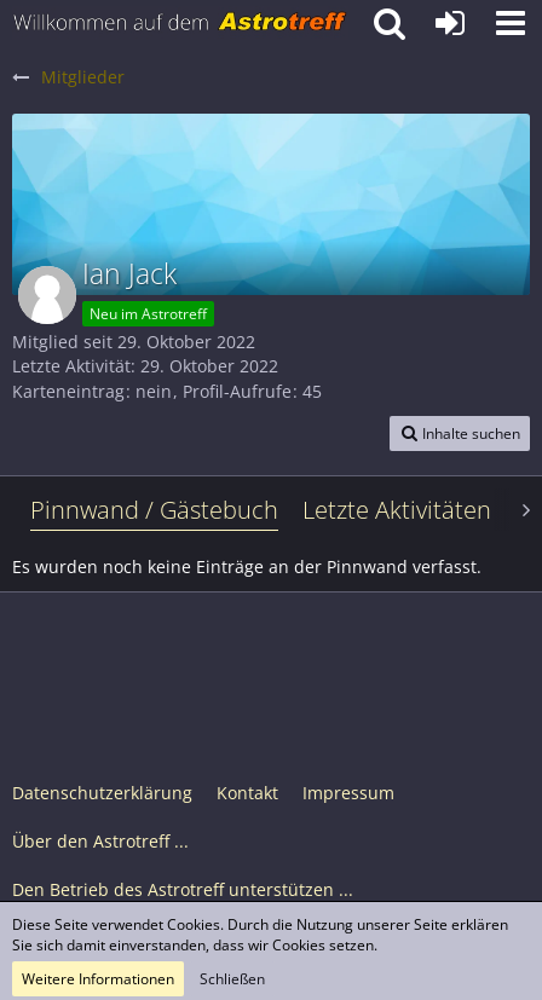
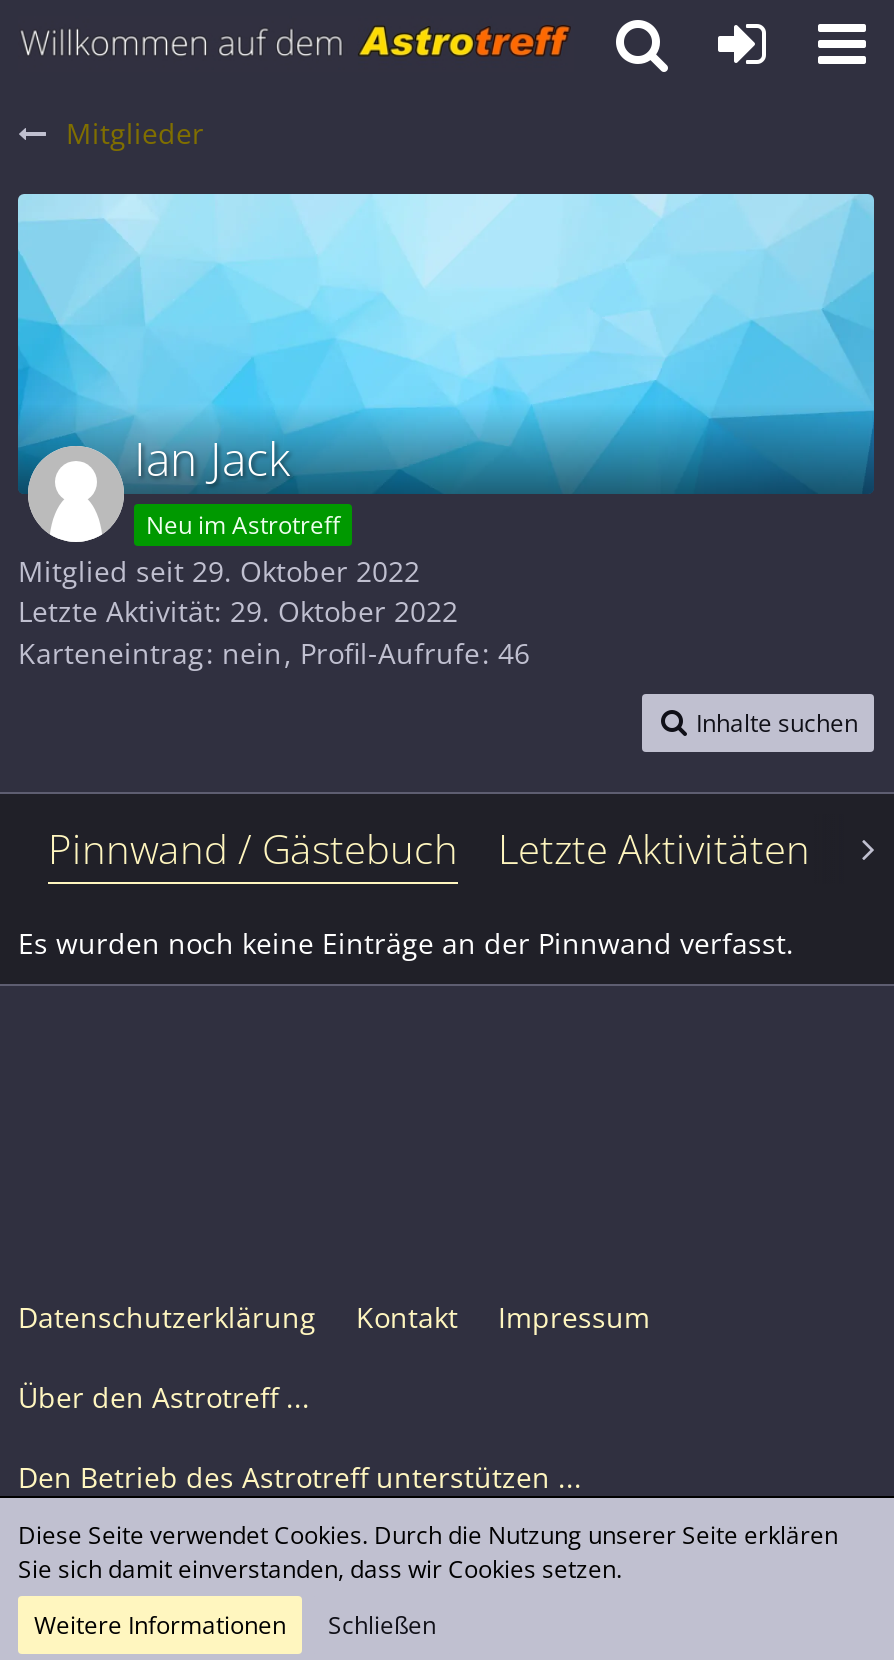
- Karteneintrag nein Profil-Aufrufe 45
+ Karteneintrag nein Profil-Aufrufe 46
